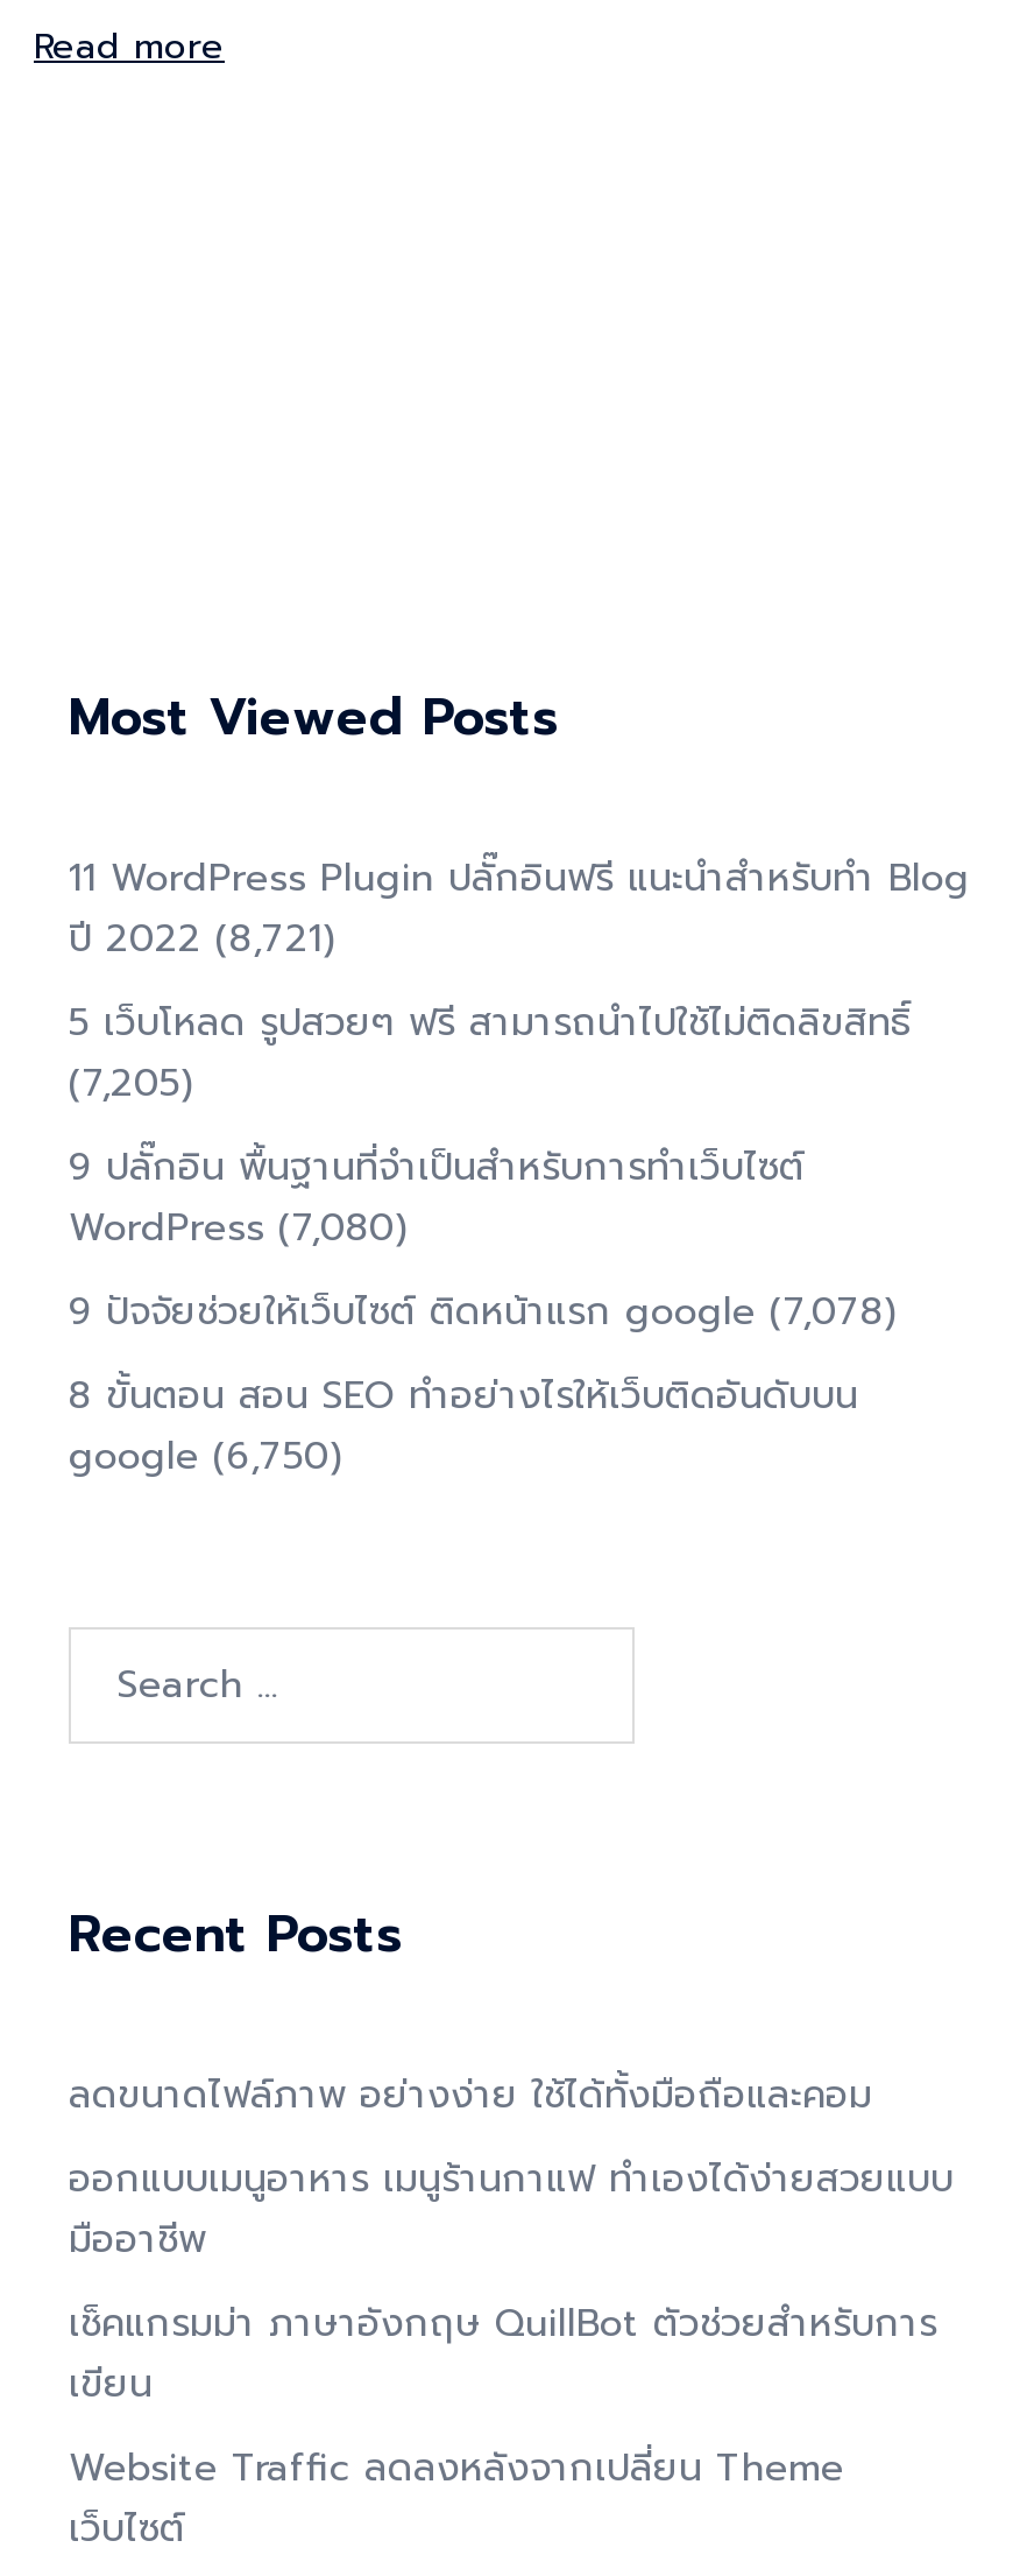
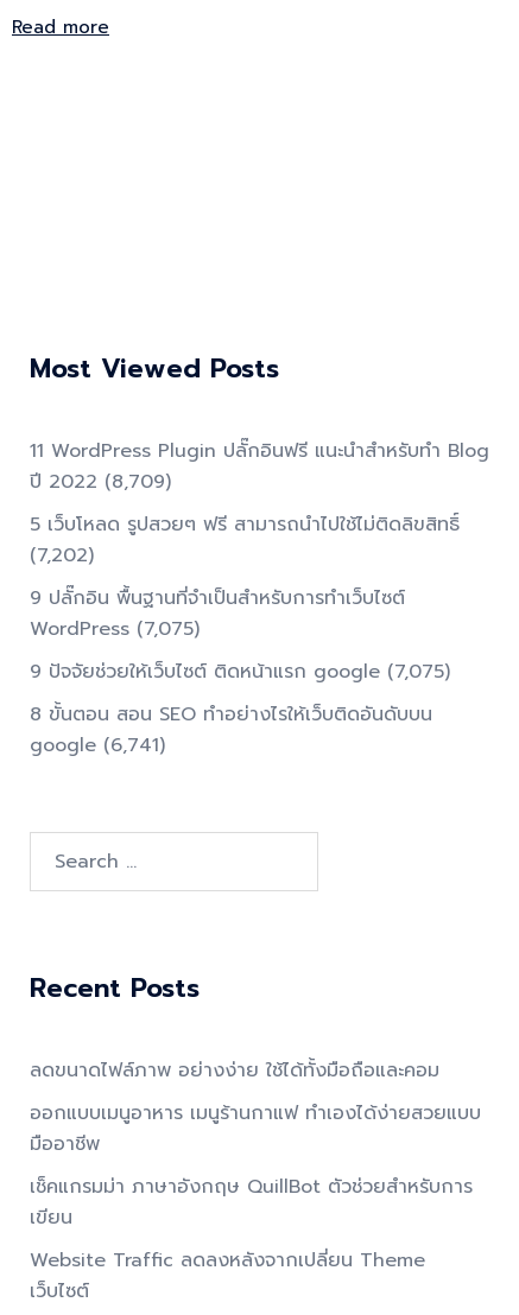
- ปี 2022 (8,721)
+ ปี 2022 (8,709)

- (7,205)
+ (7,202)

- WordPress (7,080)
+ WordPress (7,075)

- 9 ปัจจัยช่วยให้เว็บไซต์ ติดหน้าแรก google (7,078)
+ 9 ปัจจัยช่วยให้เว็บไซต์ ติดหน้าแรก google (7,075)

- google (6,750)
+ google (6,741)
